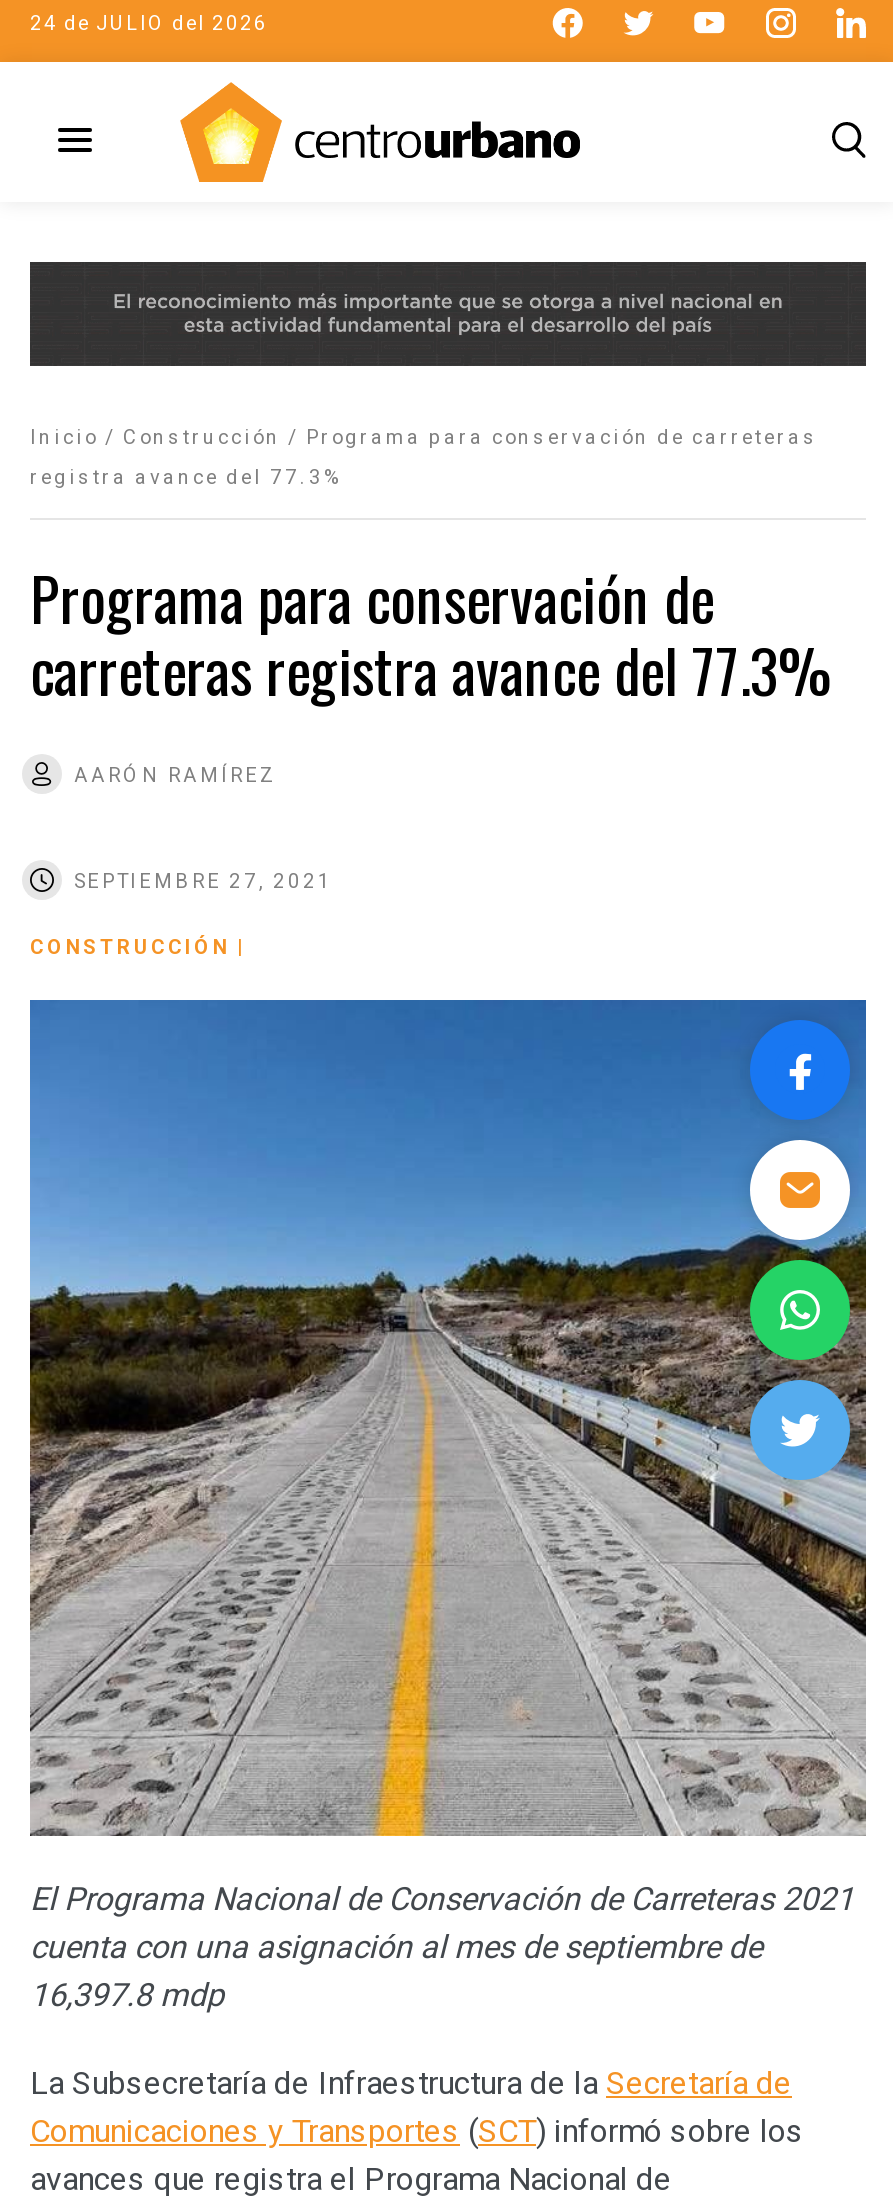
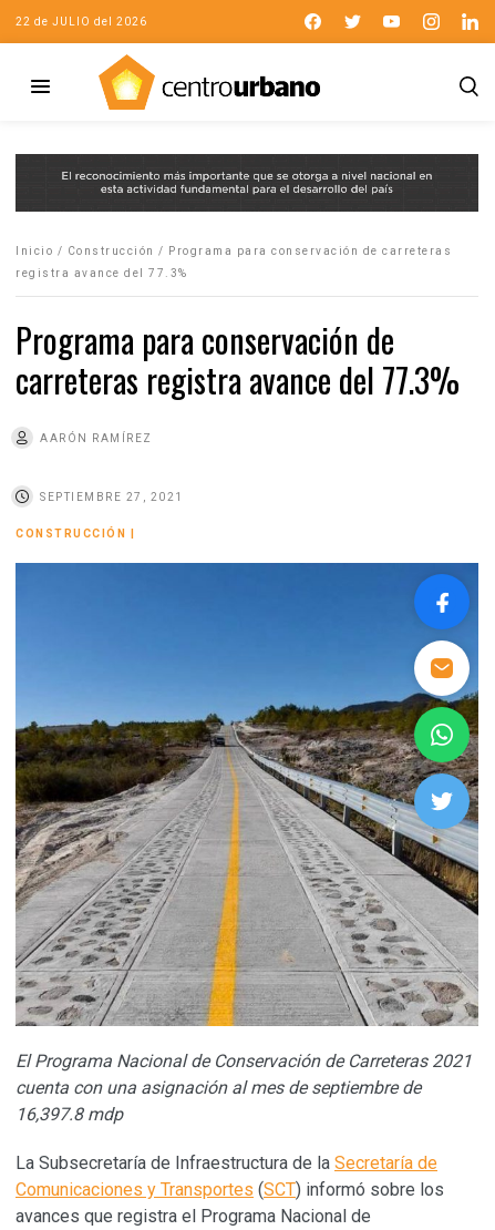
- 24 de JULIO del 2026
+ 22 de JULIO del 2026
